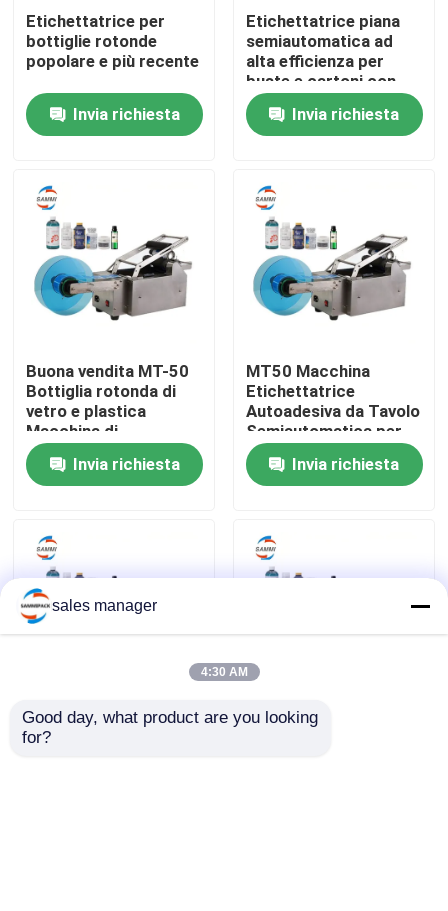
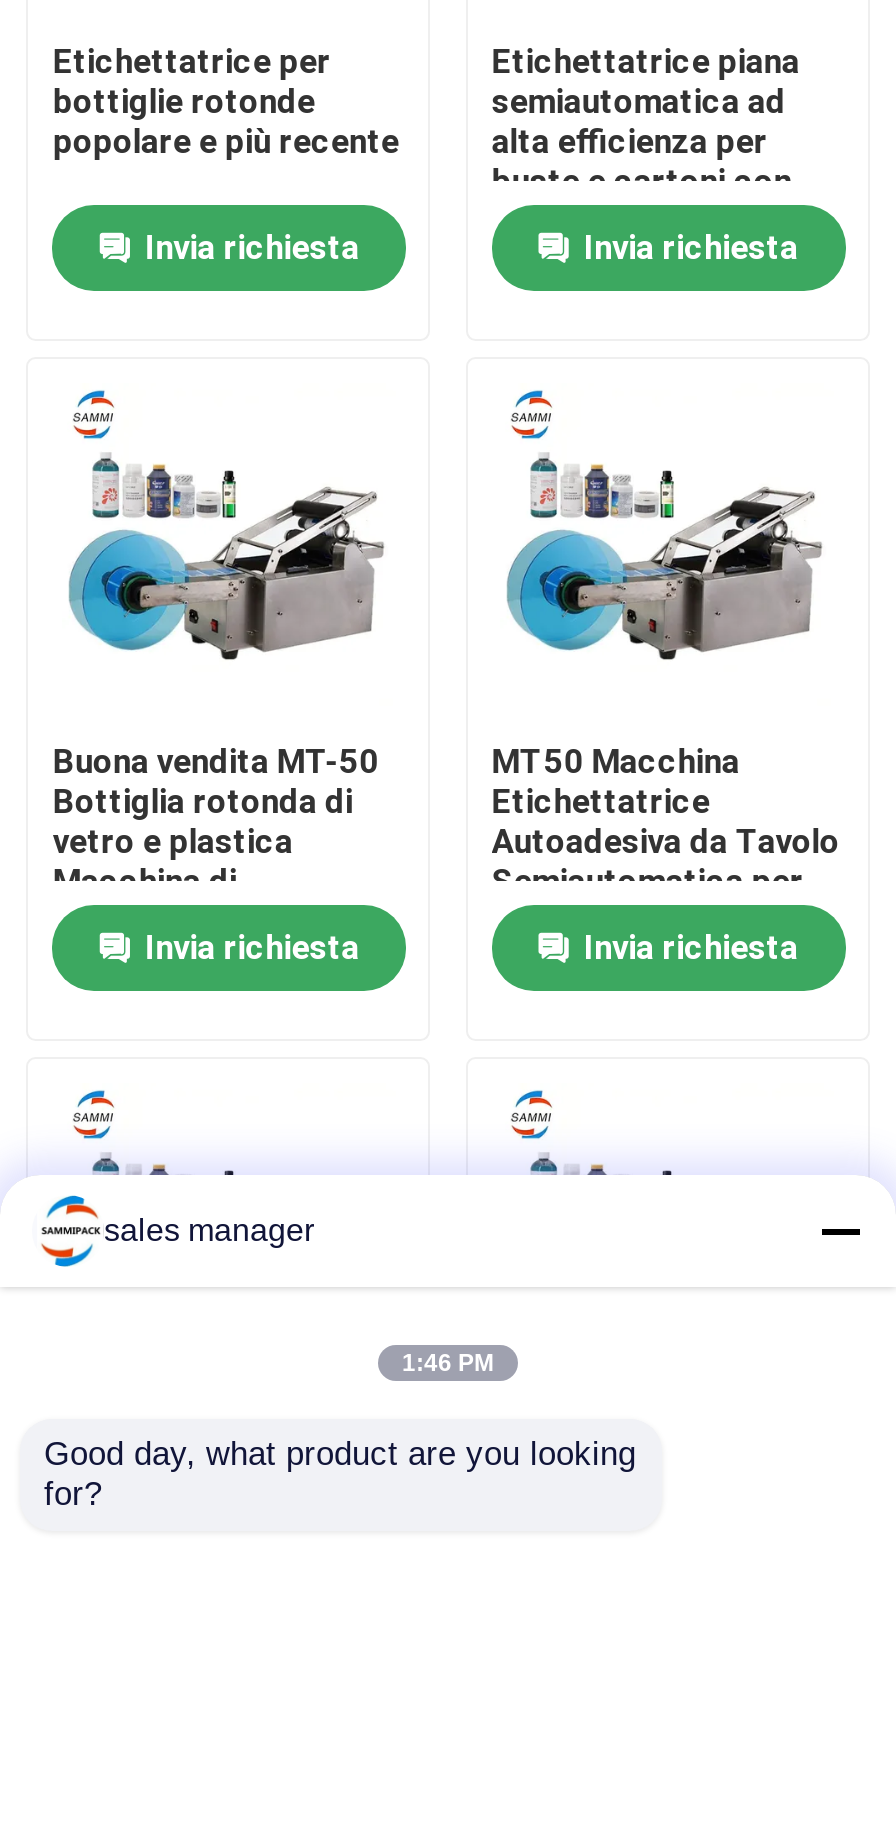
- 4:30 AM
+ 1:46 PM
